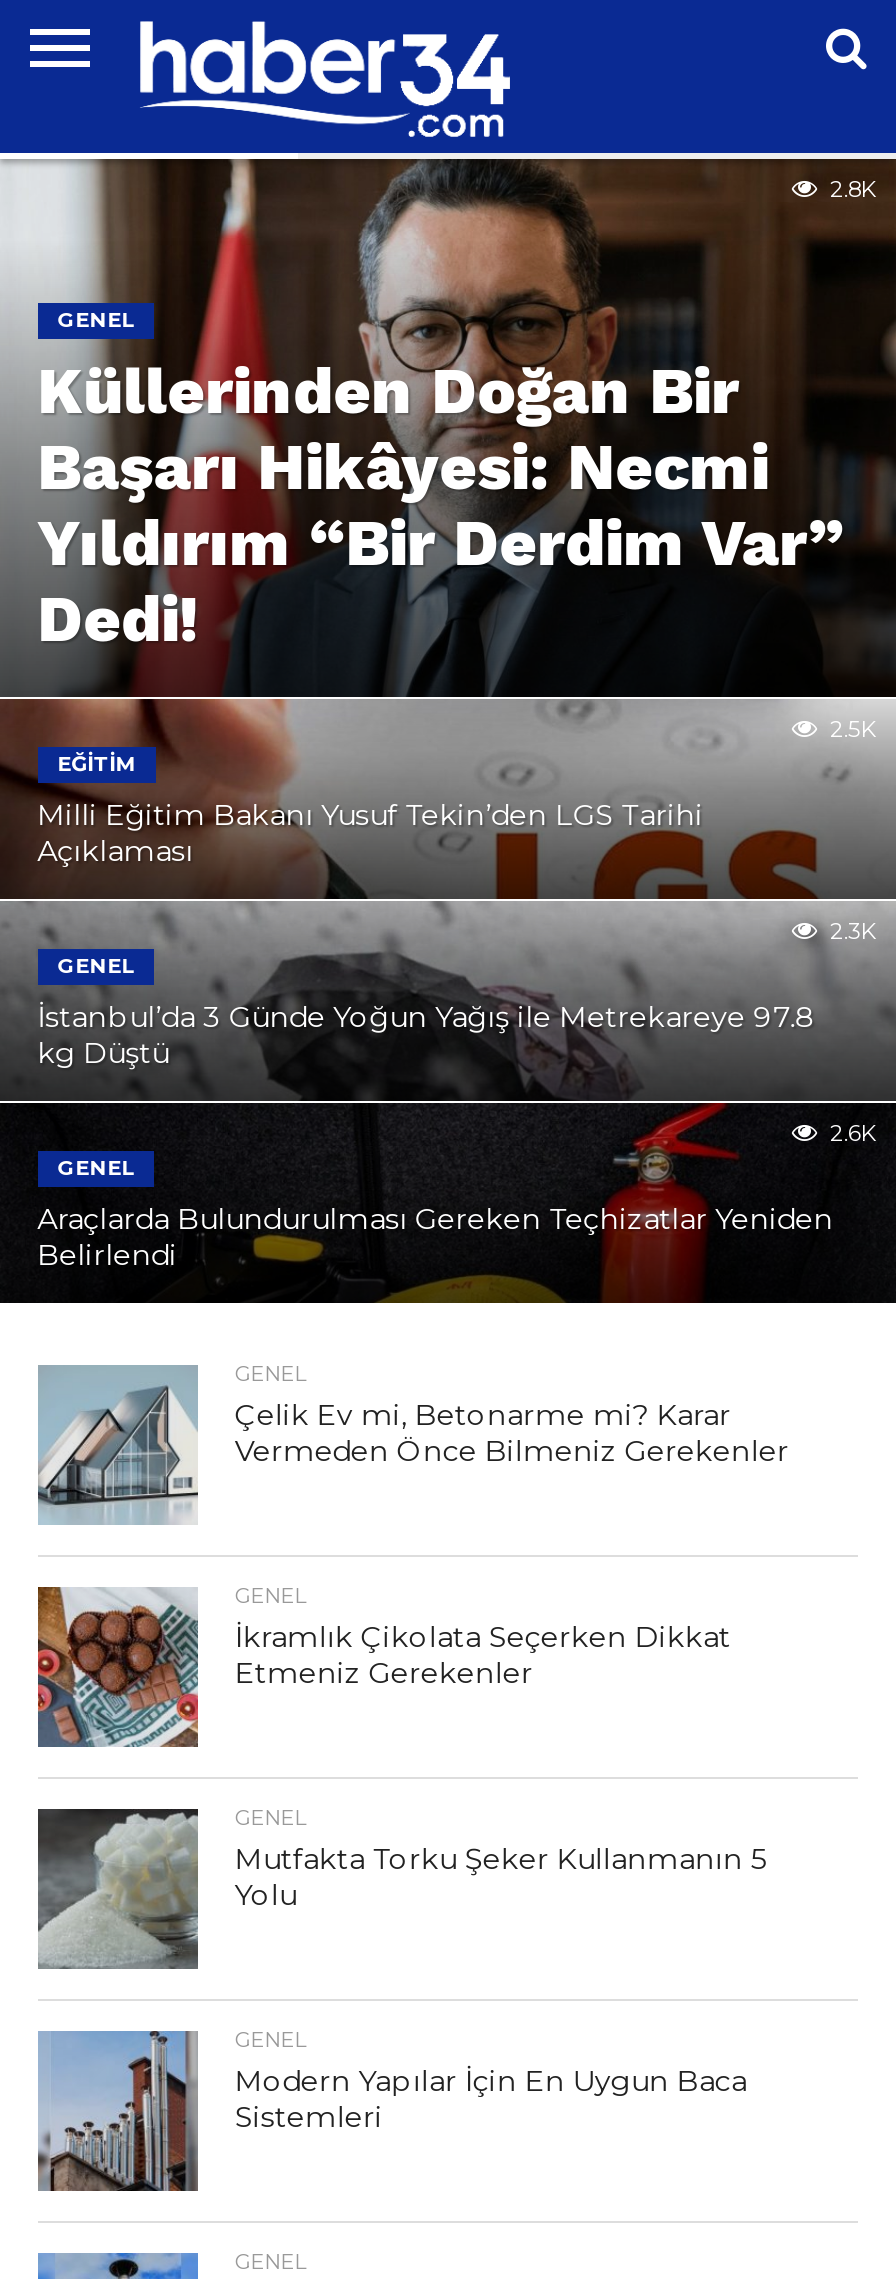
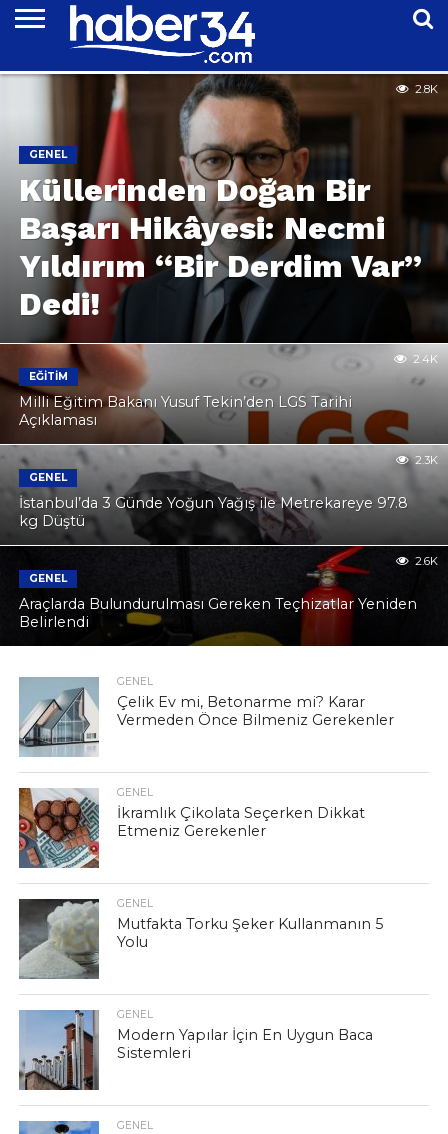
- 2.5K
+ 2.4K
